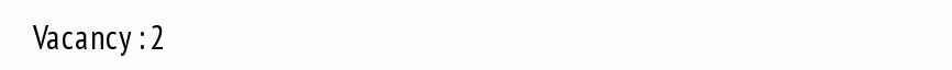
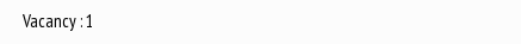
- Vacancy : 2
+ Vacancy : 1
